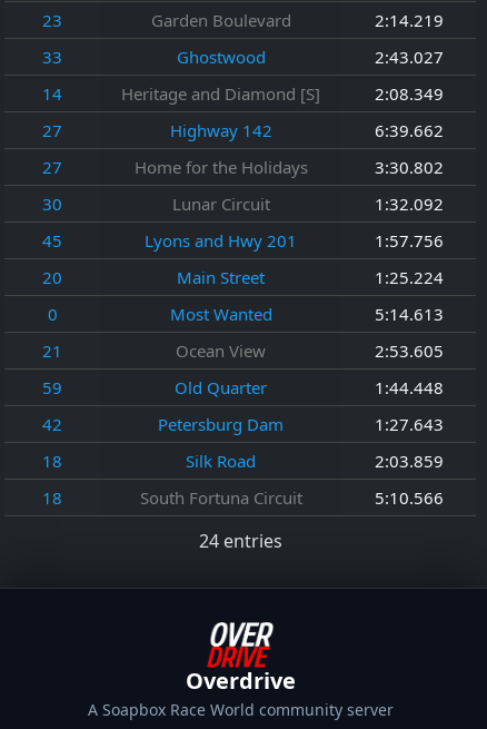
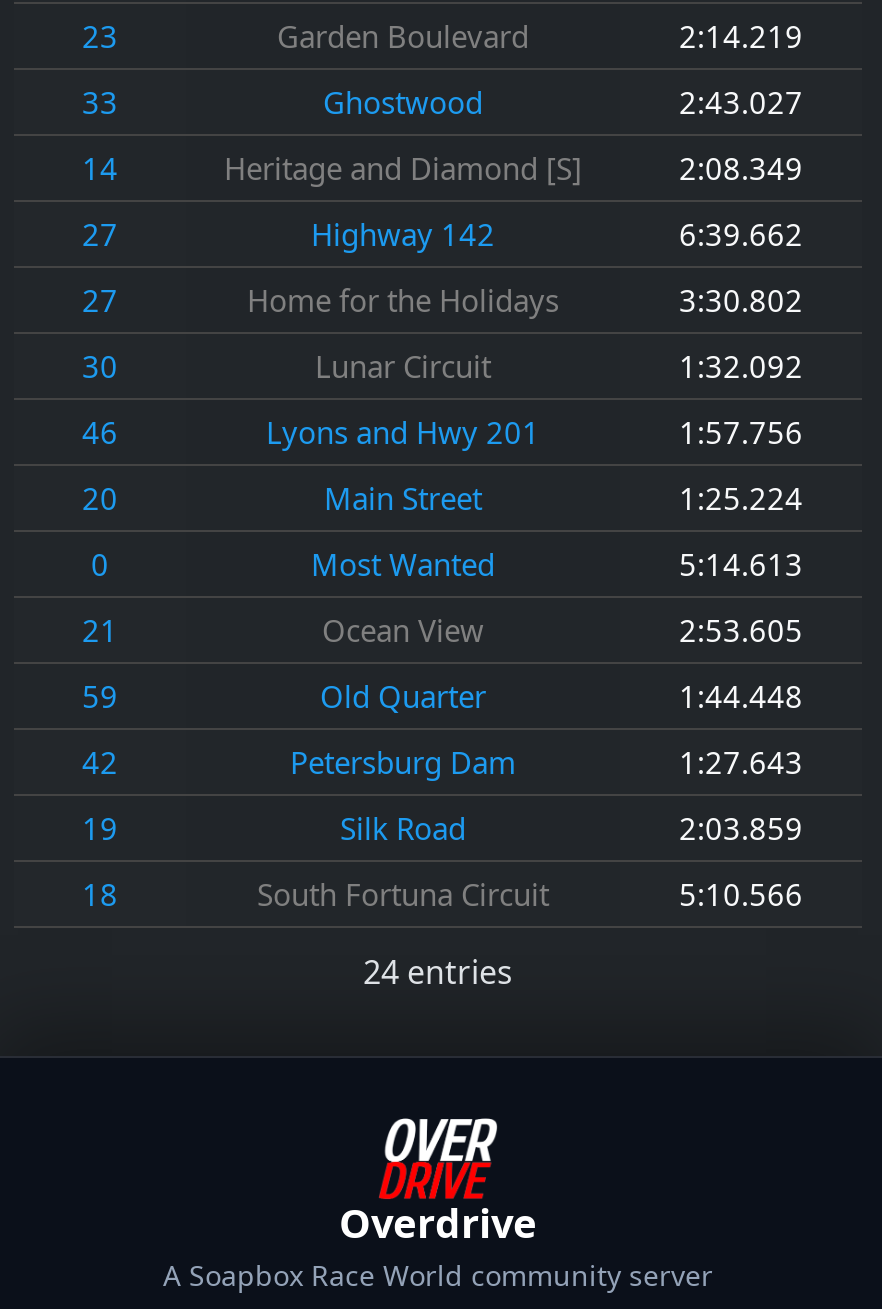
- 45
+ 46

- 18
+ 19
